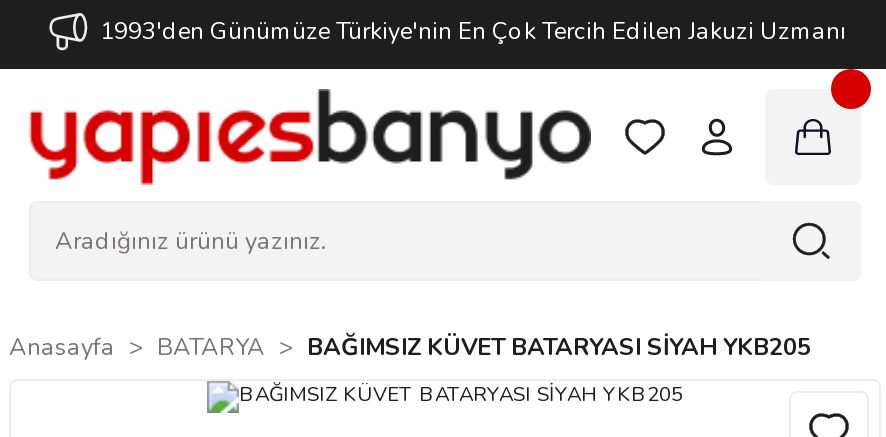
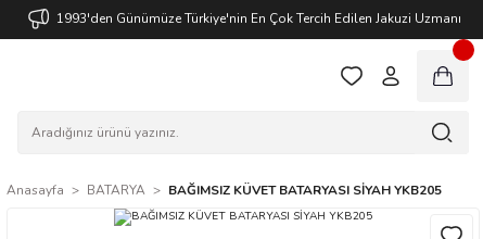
- [image]
